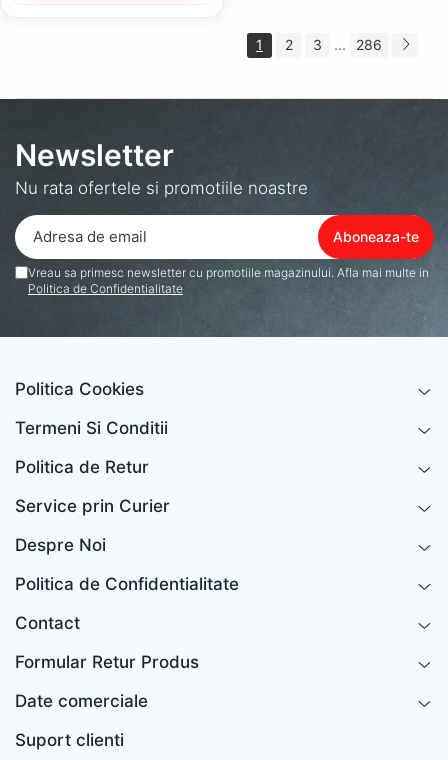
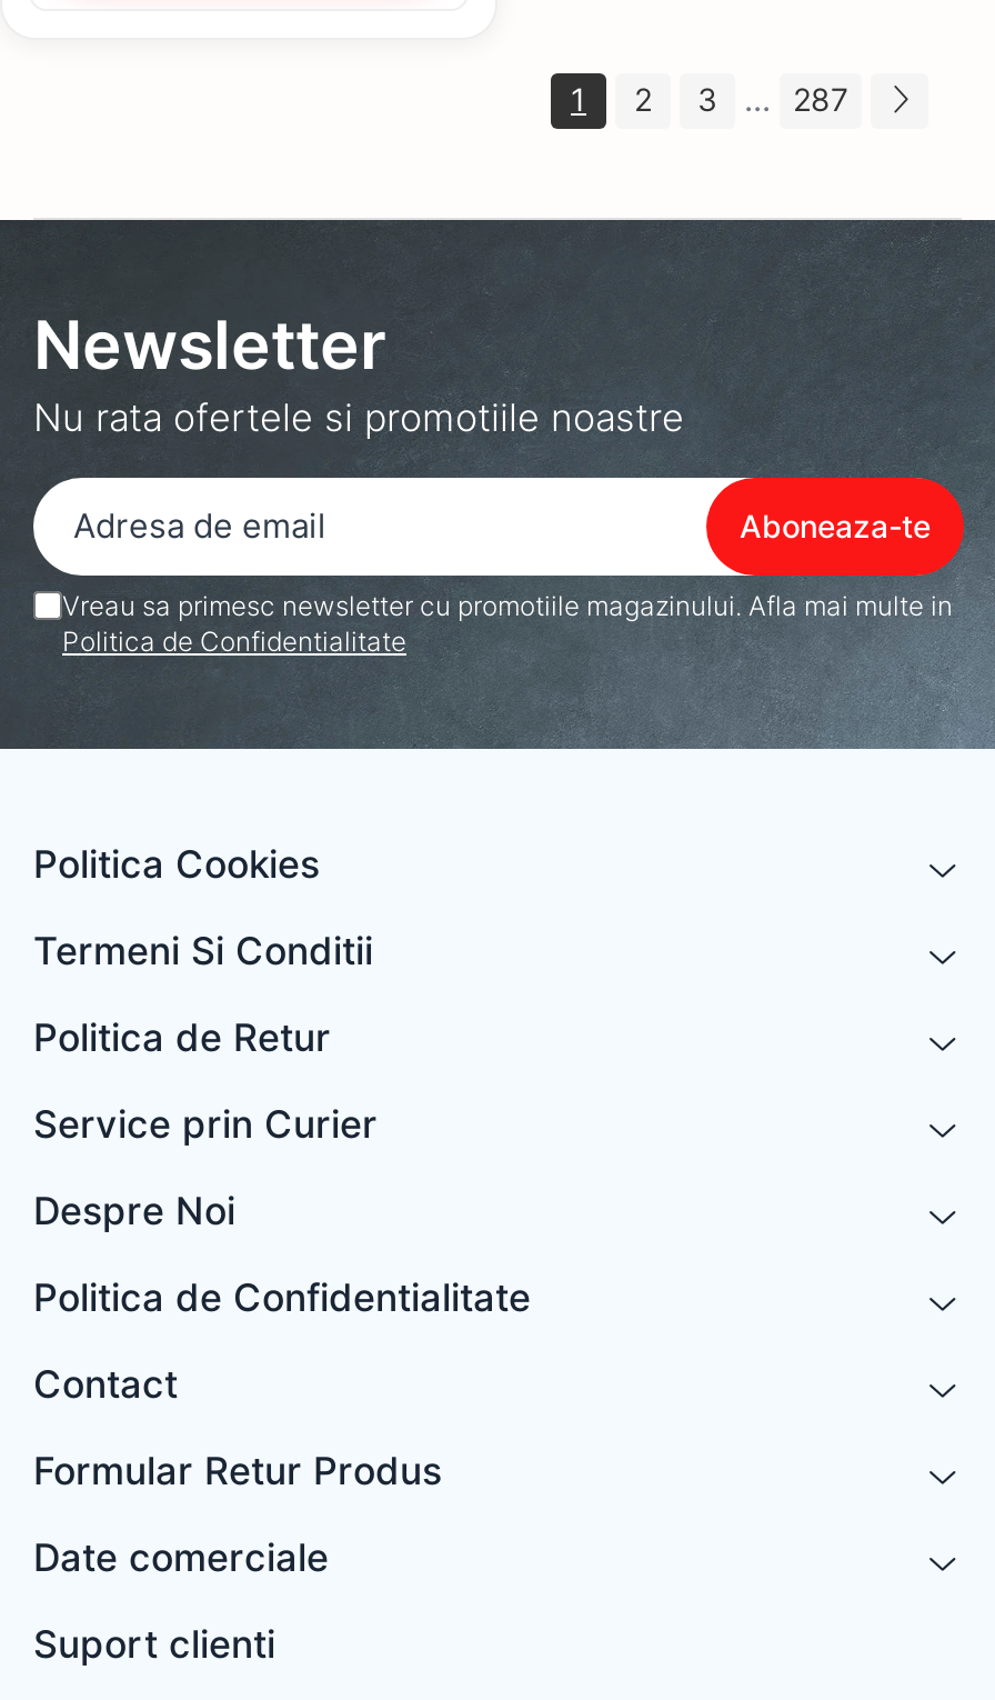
- 1 2 3 ... 286
+ 1 2 3 ... 287
